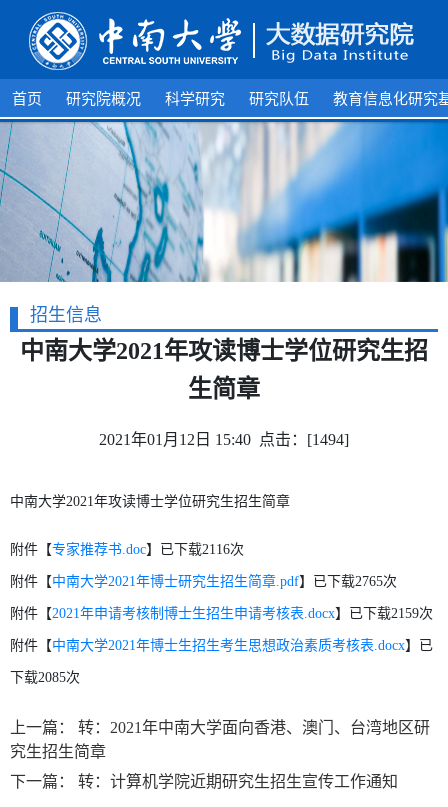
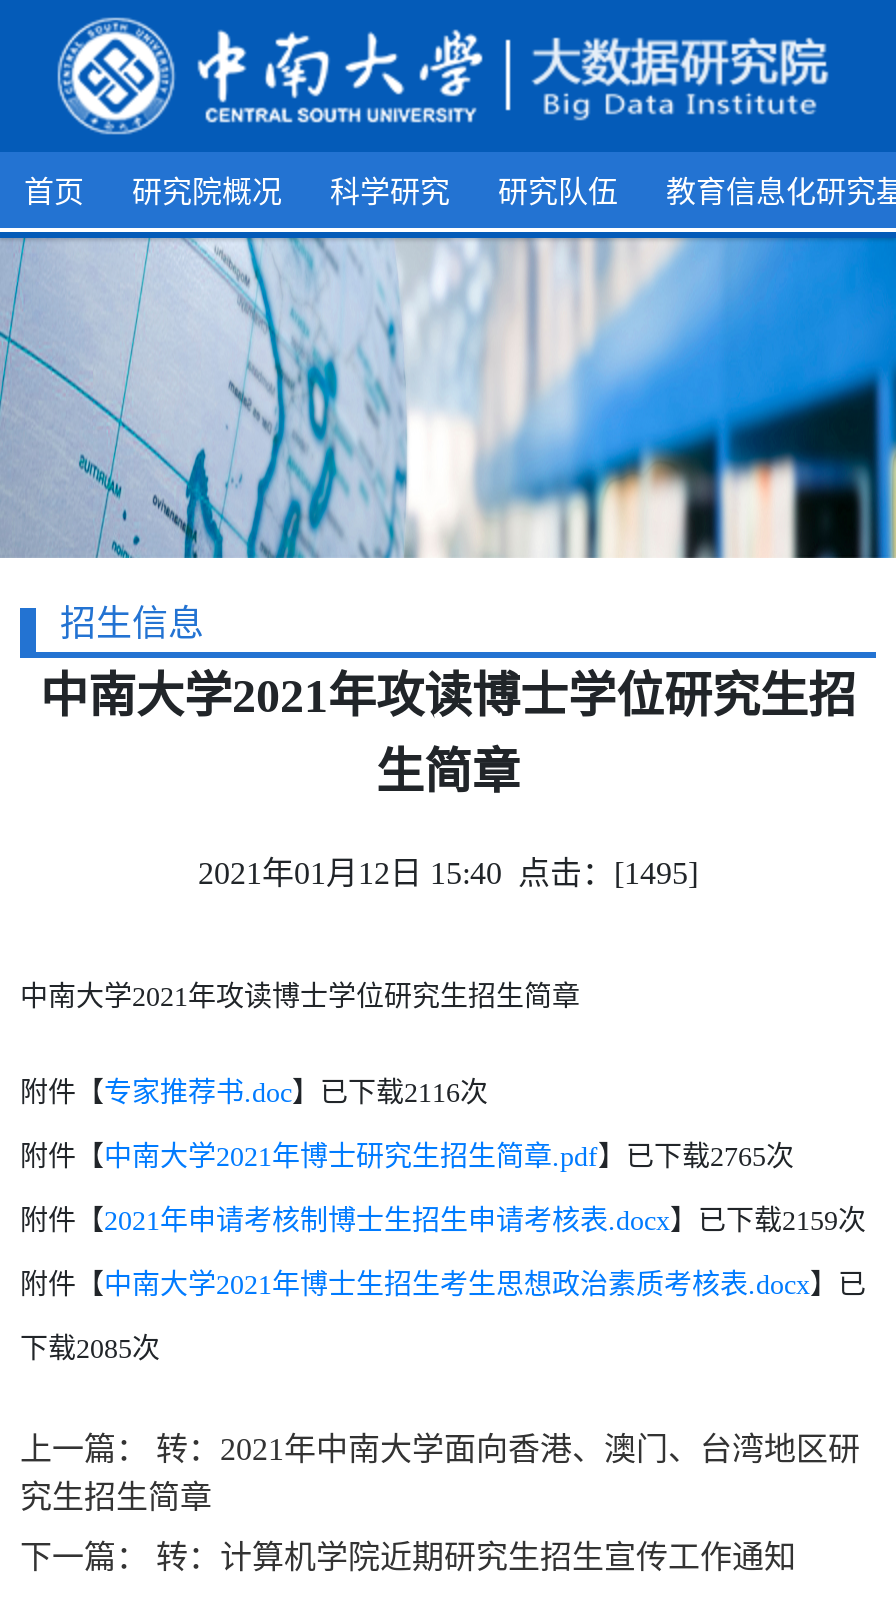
- 2021年01月12日 15:40 点击：[1494]
+ 2021年01月12日 15:40 点击：[1495]
